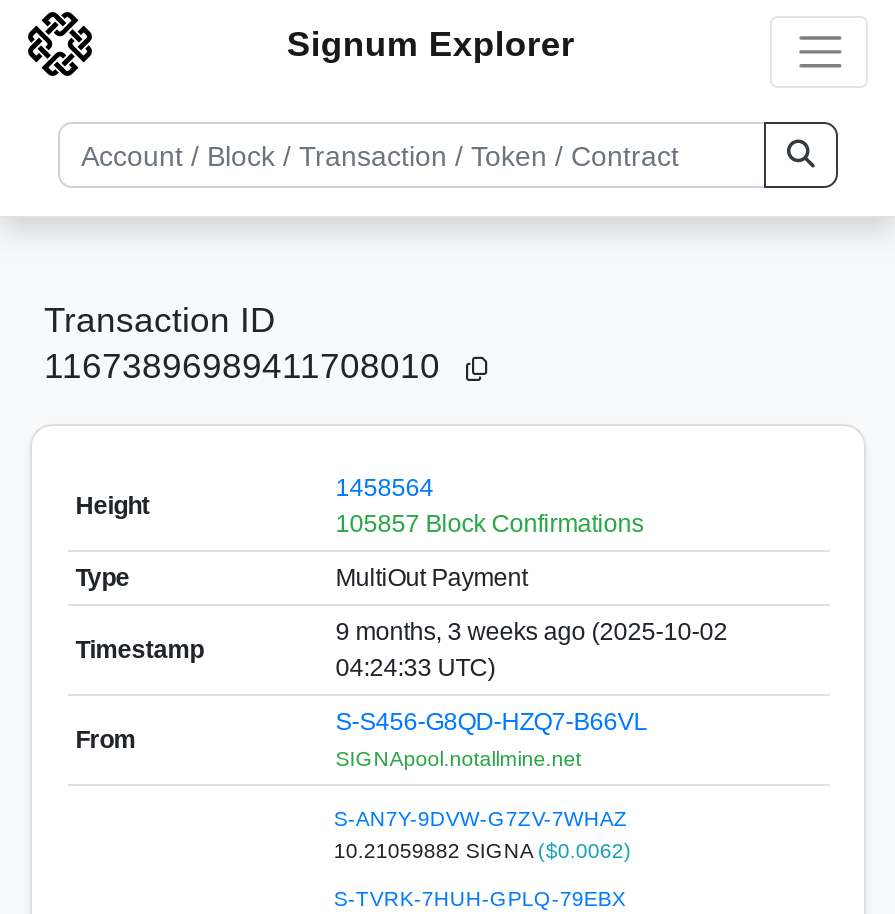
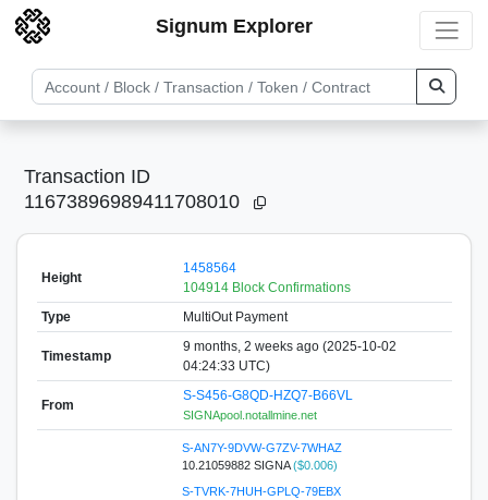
- 105857 Block Confirmations
+ 104914 Block Confirmations

- 9 months, 3 weeks ago (2025-10-02
+ 9 months, 2 weeks ago (2025-10-02

- 10.21059882 SIGNA ($0.0062)
+ 10.21059882 SIGNA ($0.006)
